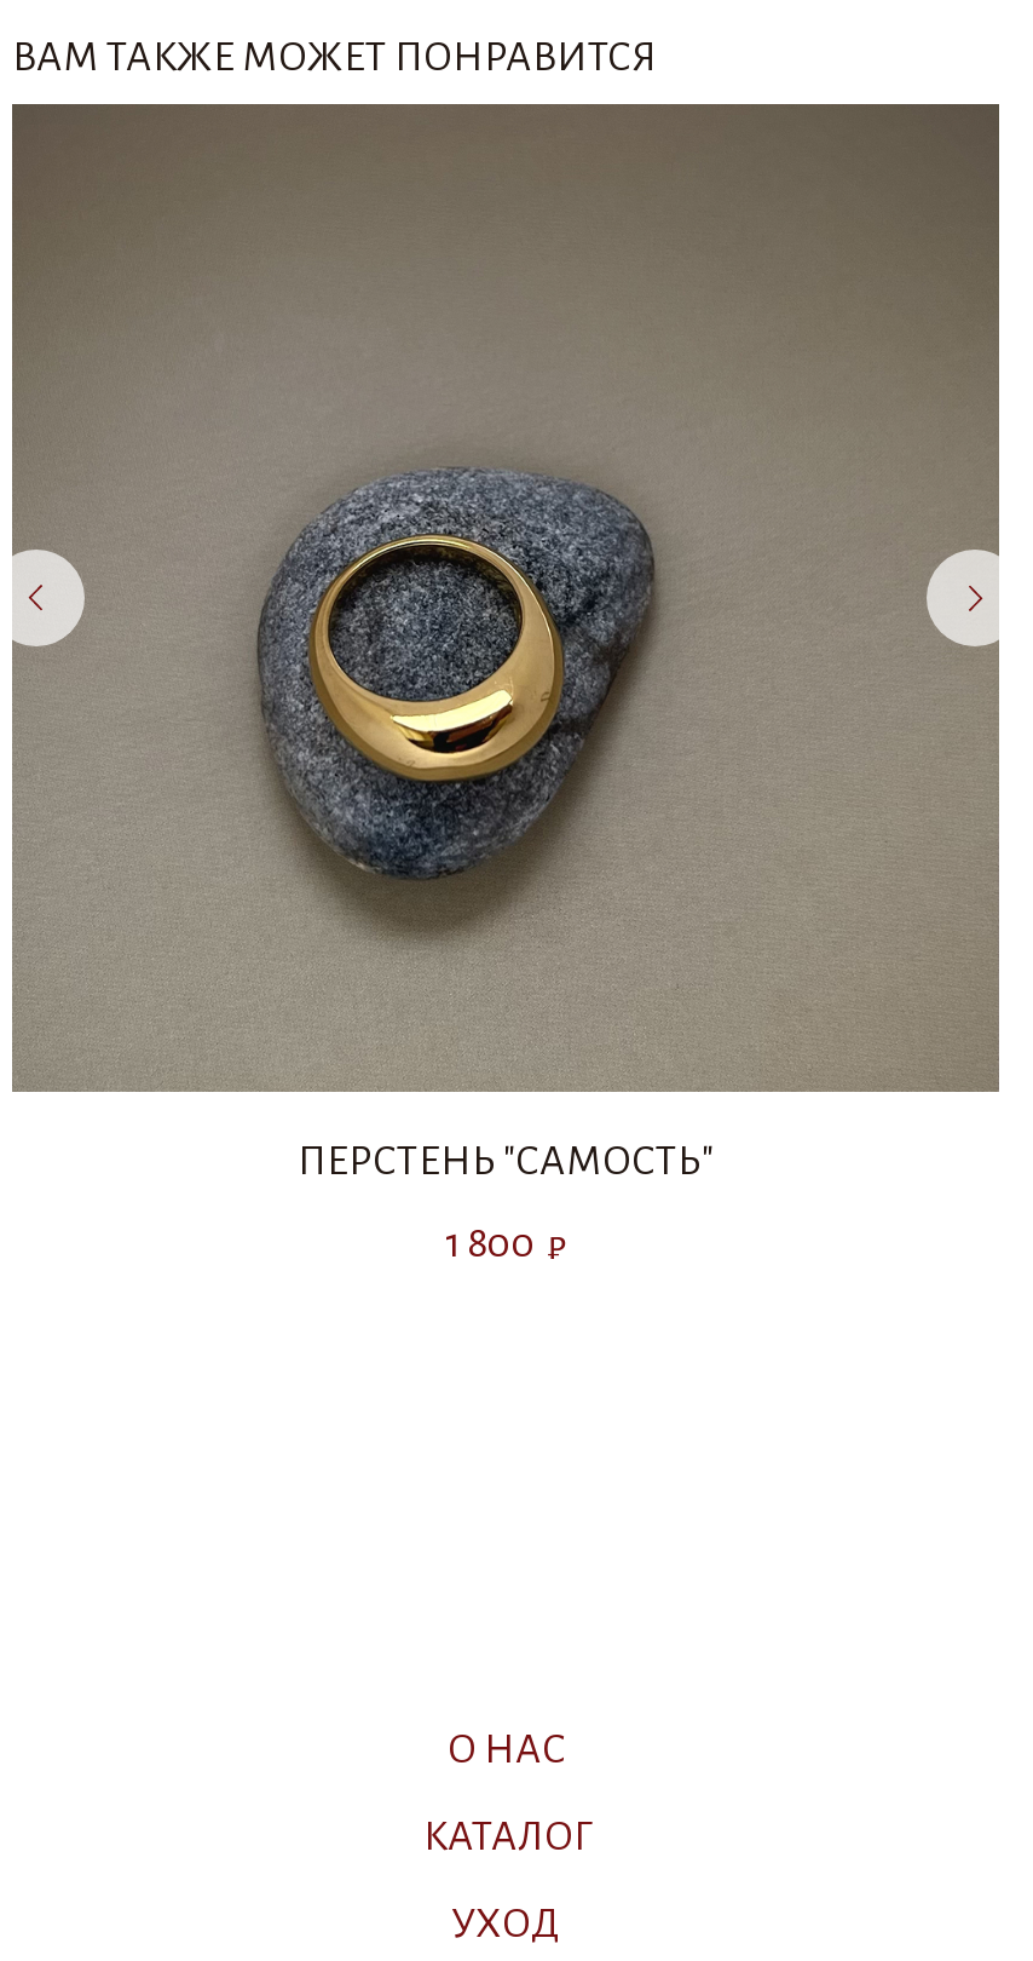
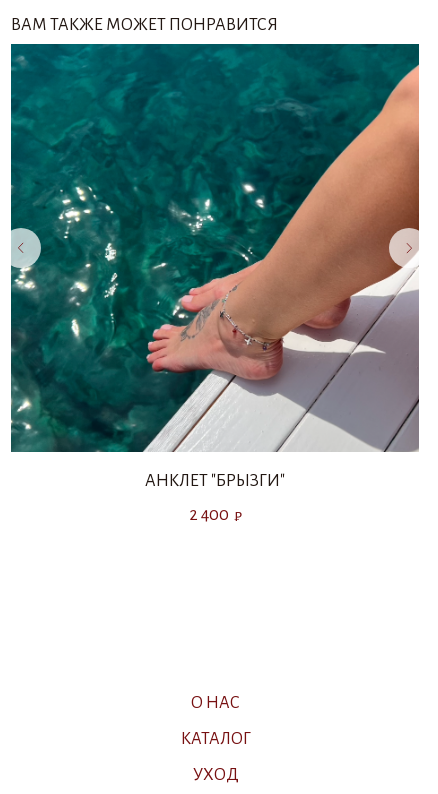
- [image]
- ПЕРСТЕНЬ "САМОСТЬ"
+ [image]
+ АНКЛЕТ "БРЫЗГИ"

- 1 800 ₽
+ 2 400 ₽
